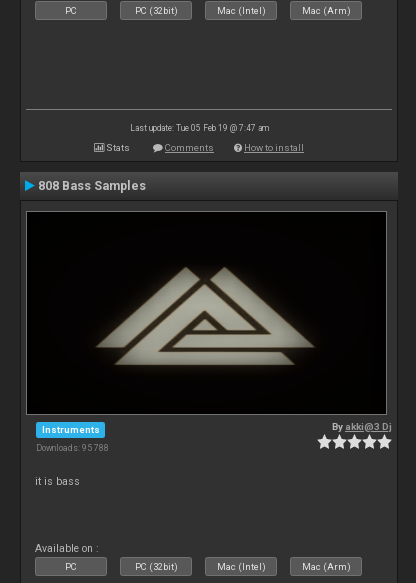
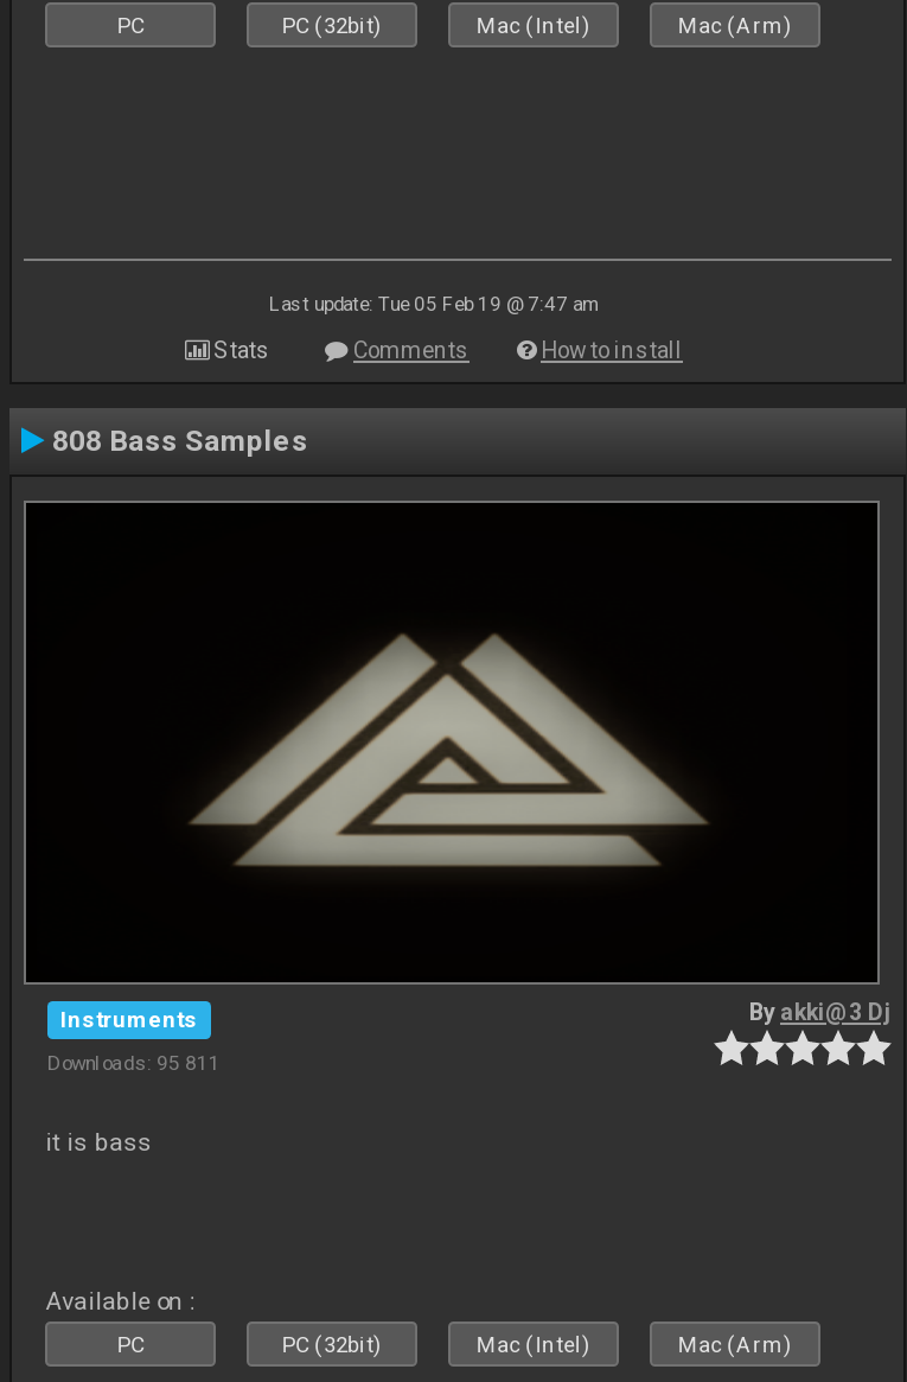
- Downloads: 95 788
+ Downloads: 95 811
